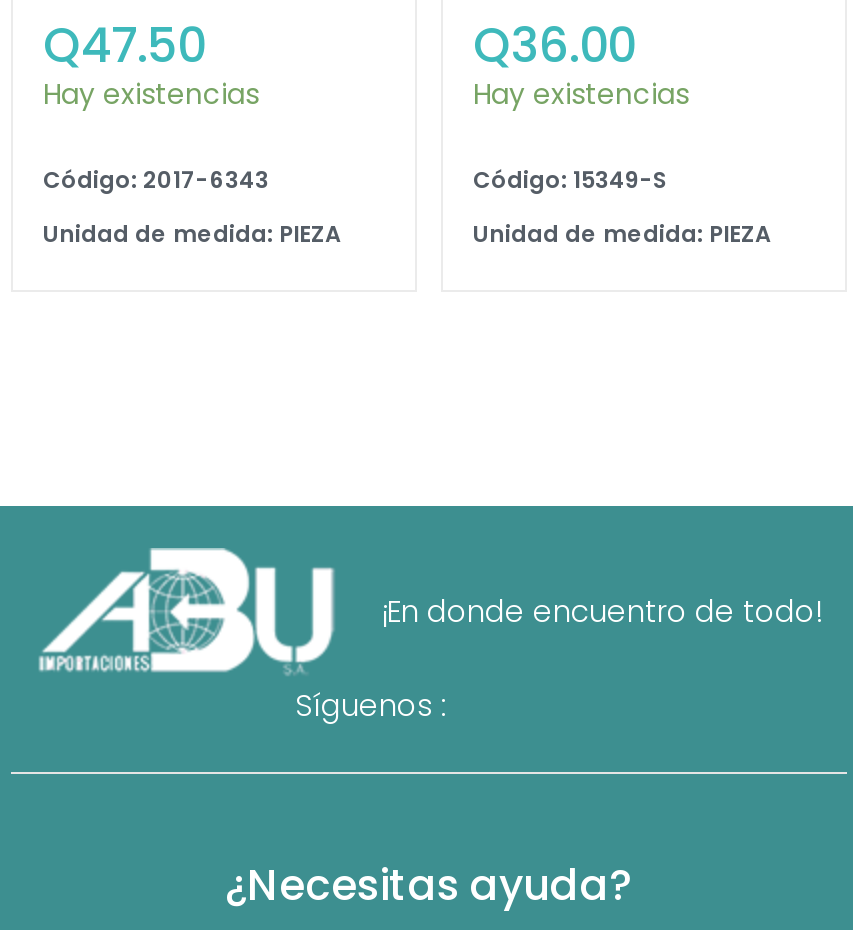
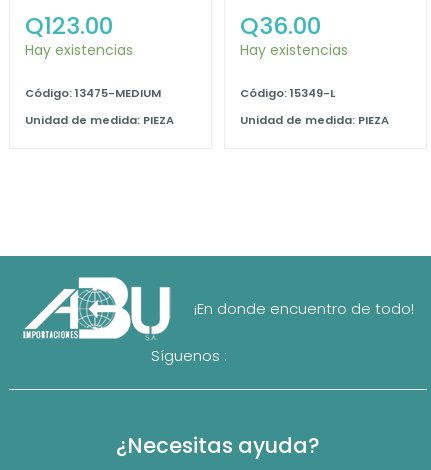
- Q47.50
+ Q123.00

- Código: 2017-6343
+ Código: 13475-MEDIUM

- Código: 15349-S
+ Código: 15349-L
